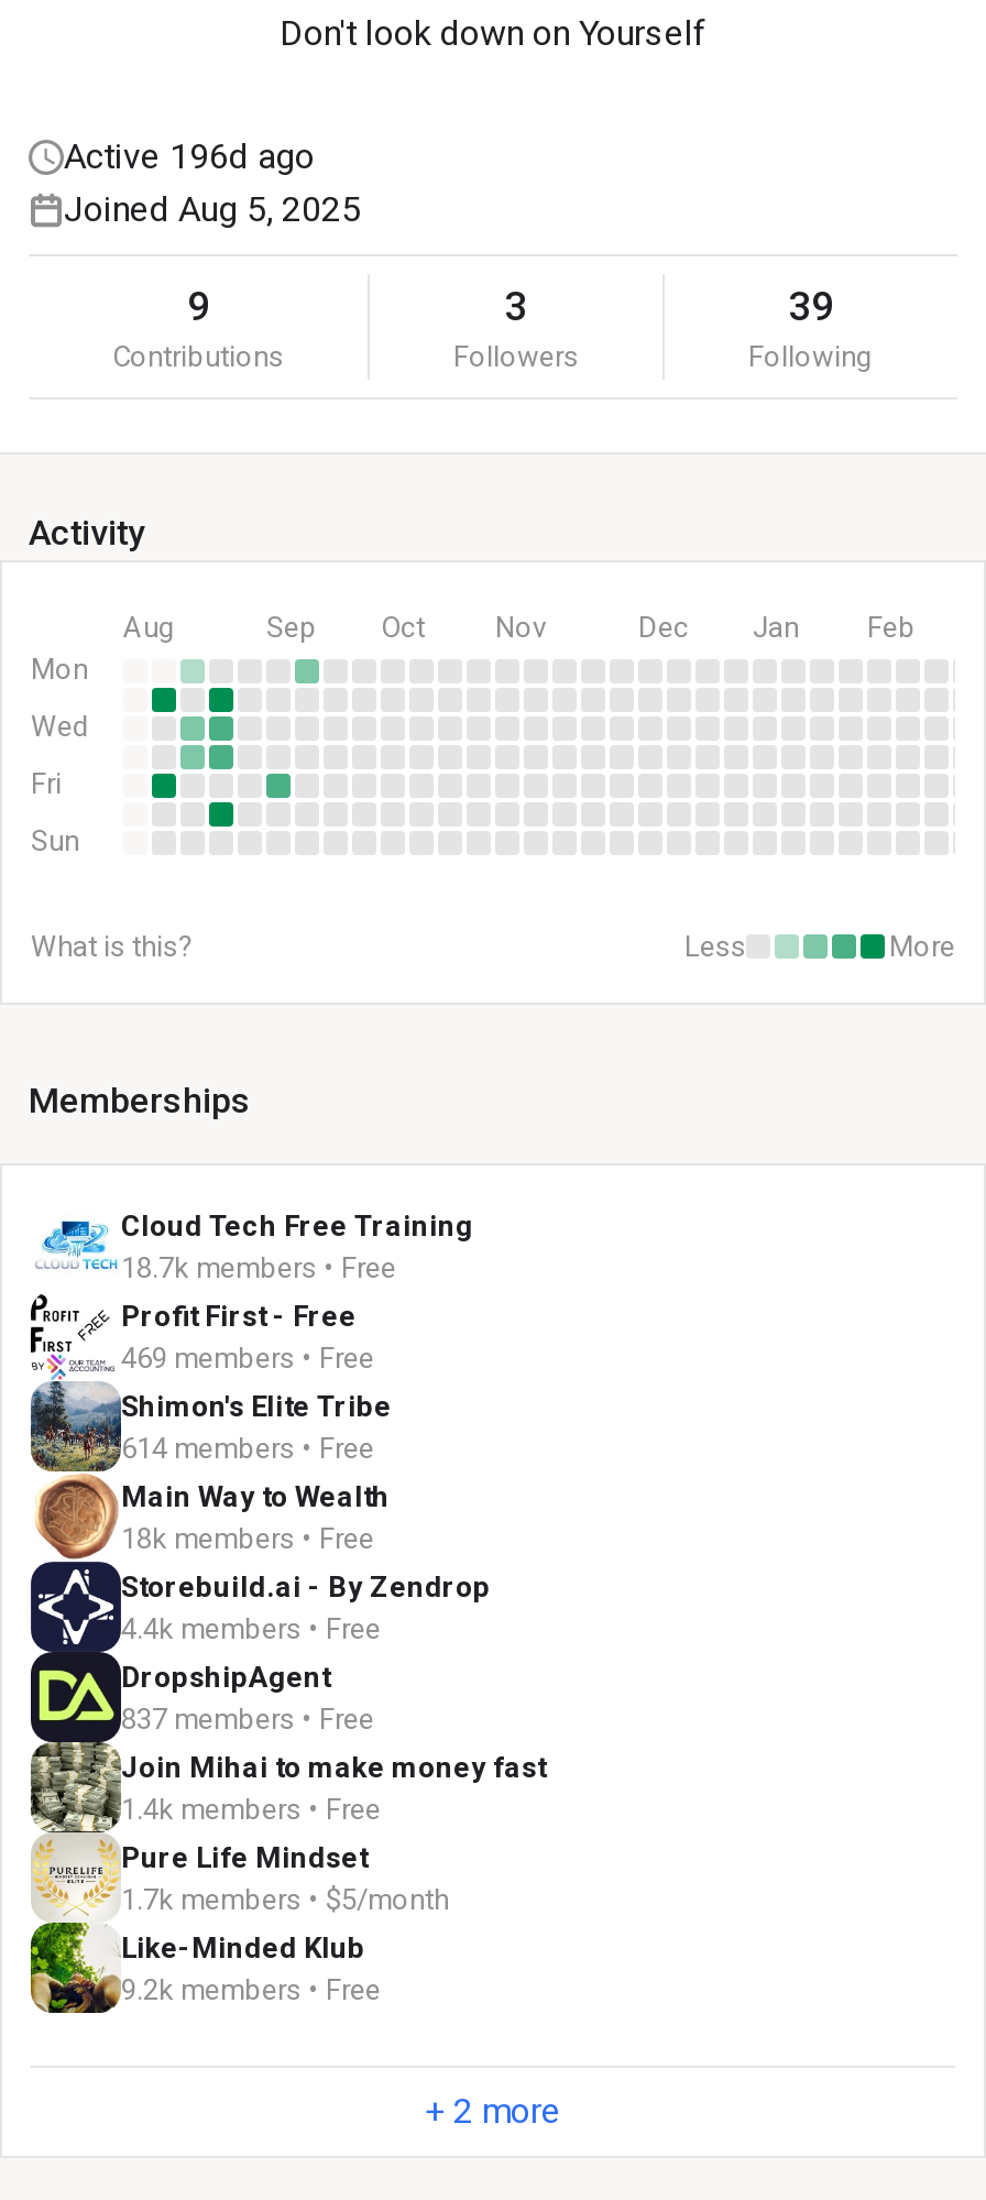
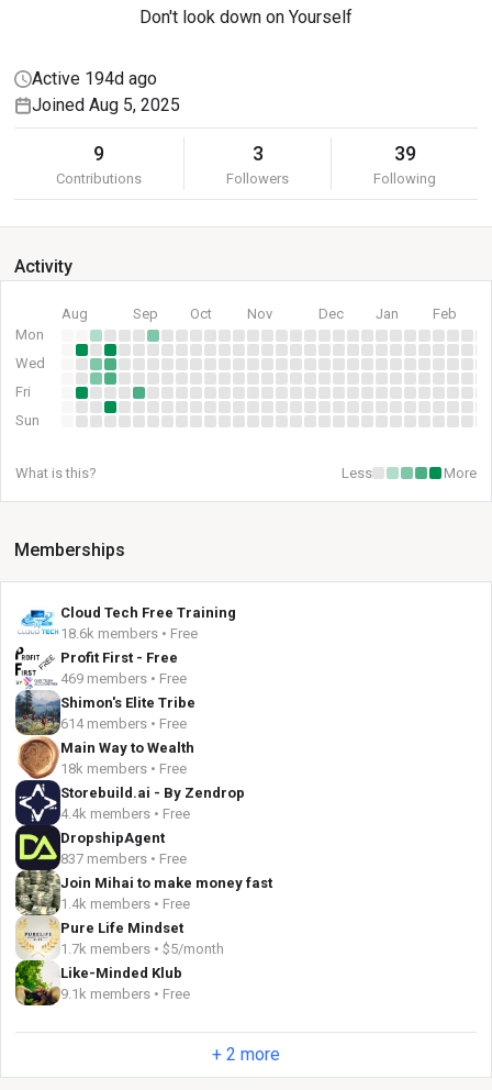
- Active 196d ago
+ Active 194d ago

- 18.7k members • Free
+ 18.6k members • Free

- 9.2k members • Free
+ 9.1k members • Free
